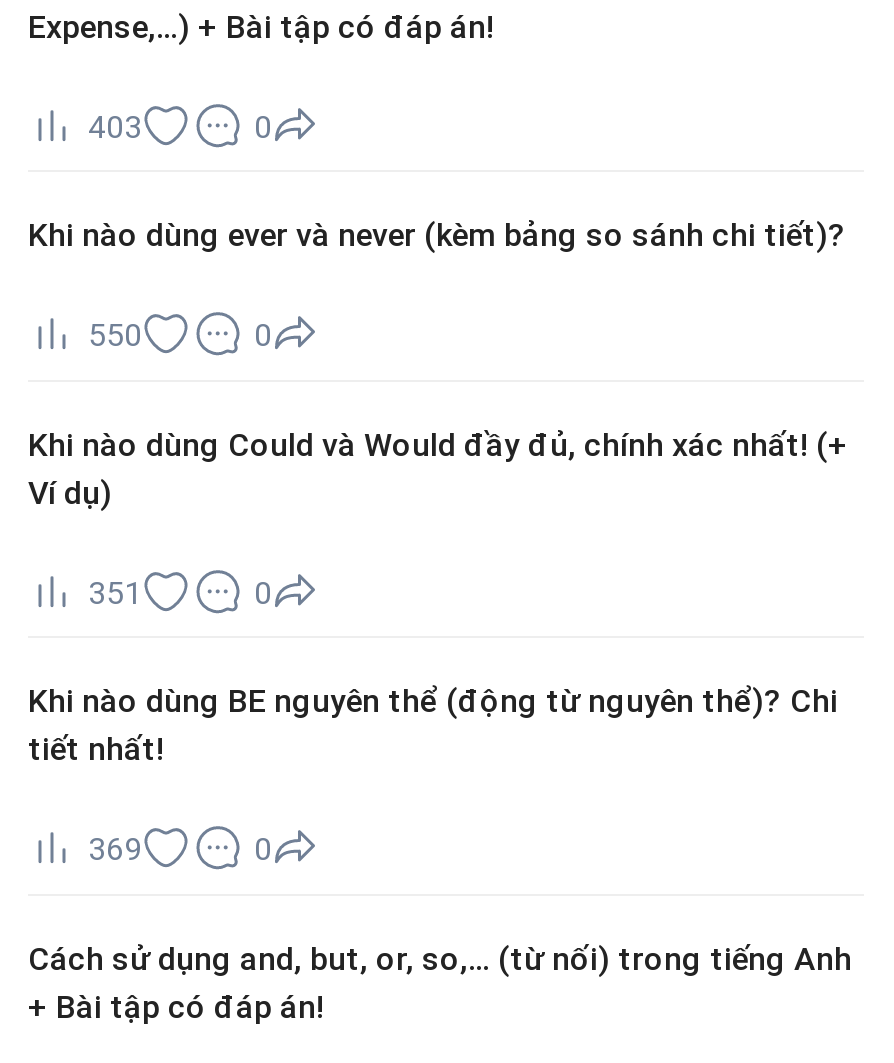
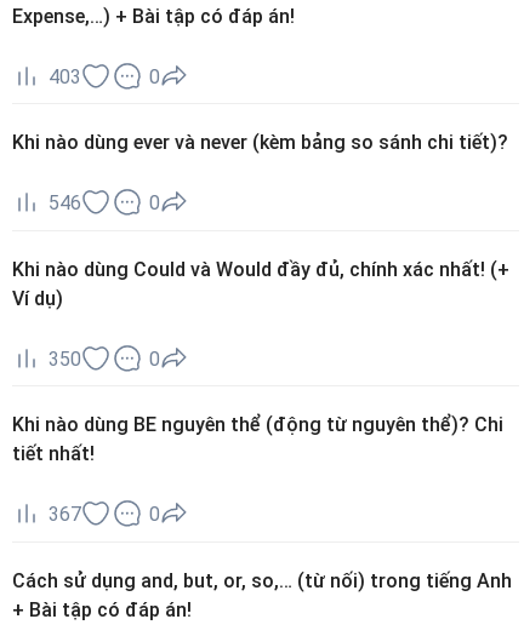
- 550
+ 546

- 351
+ 350

- 369
+ 367
